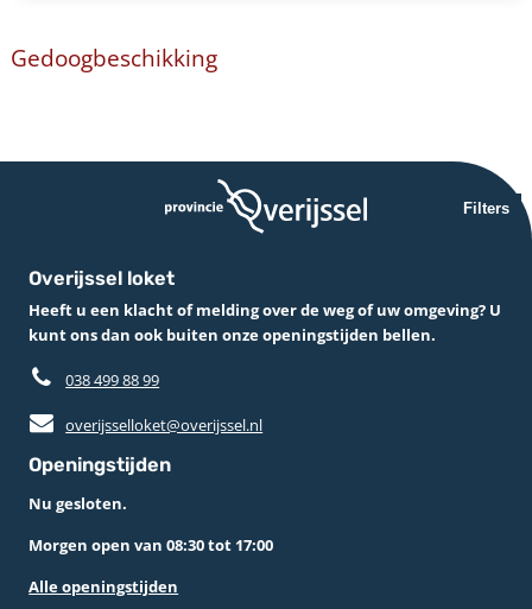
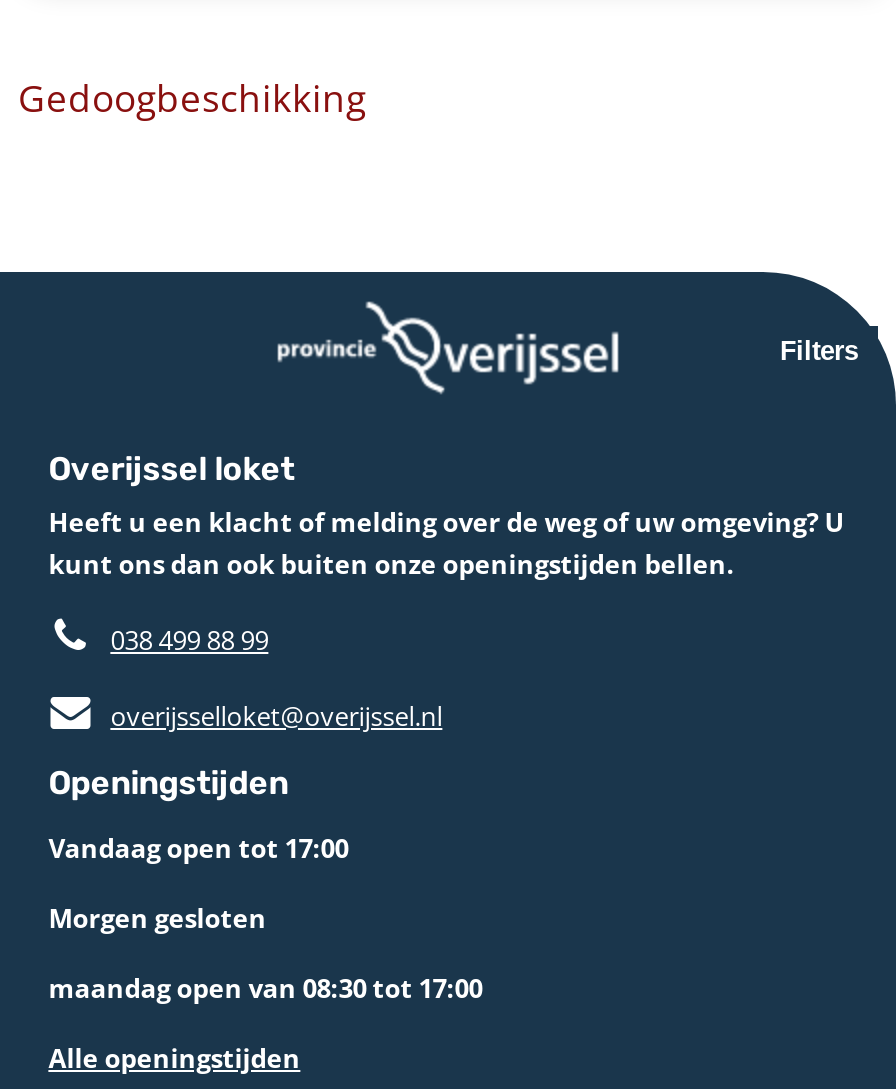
- Nu gesloten.
- Morgen open van 08:30 tot 17:00
+ Vandaag open tot 17:00
+ Morgen gesloten
+ maandag open van 08:30 tot 17:00
